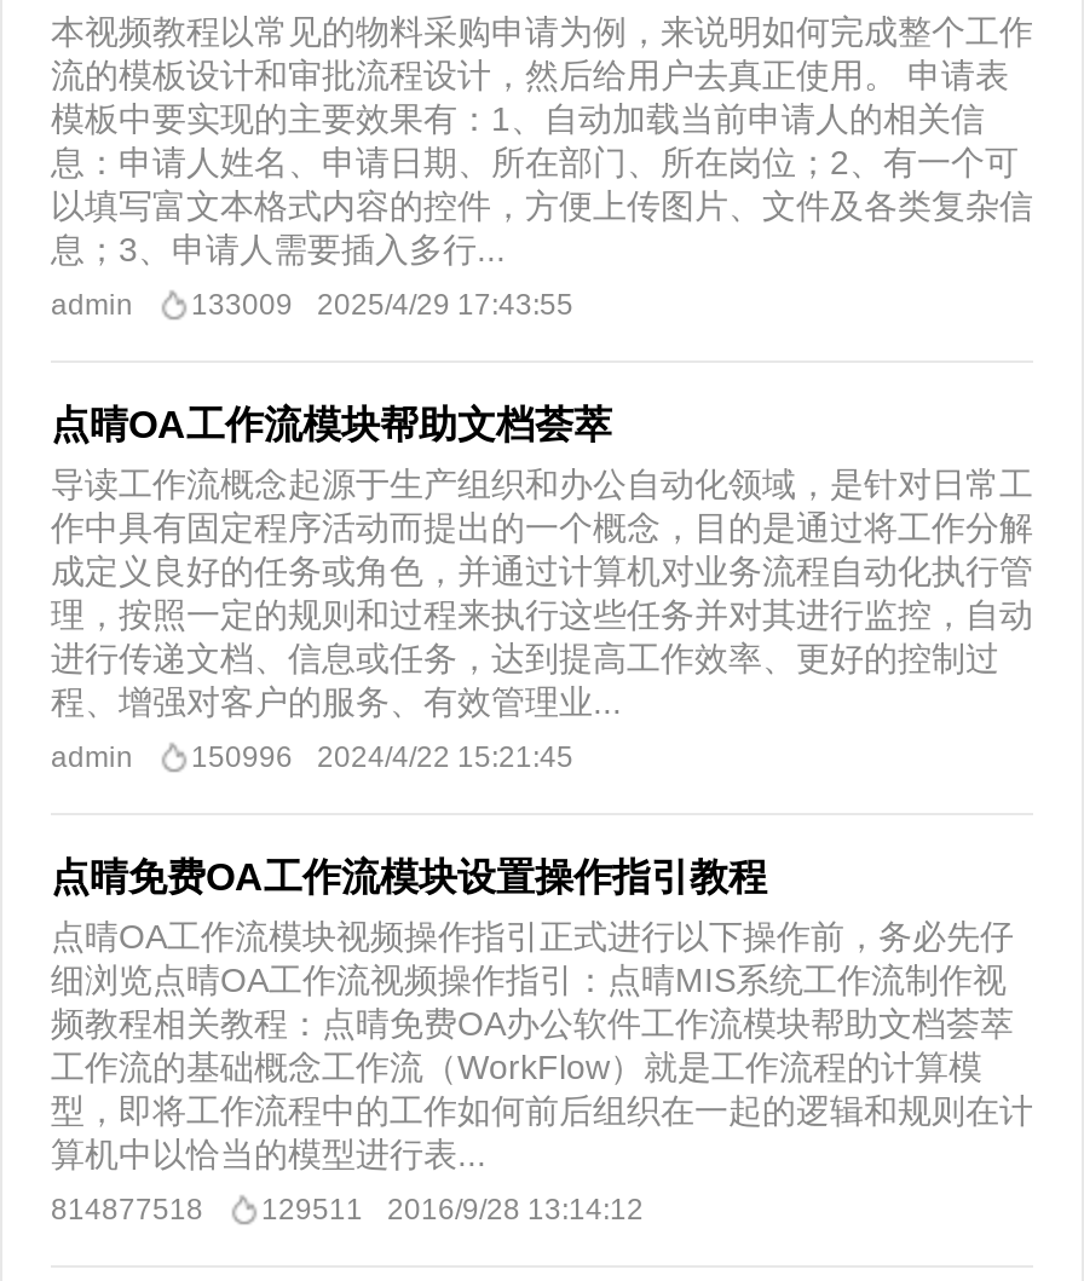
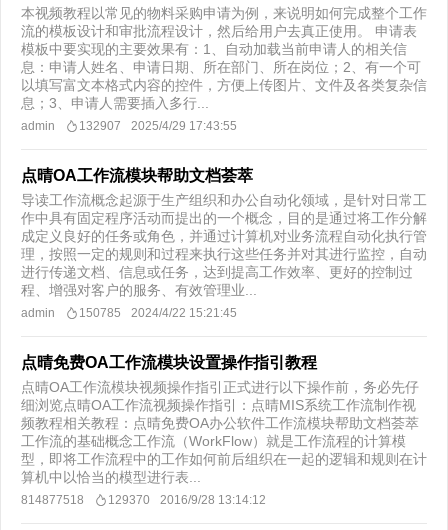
- admin 133009 2025/4/29 17:43:55
+ admin 132907 2025/4/29 17:43:55

- admin 150996 2024/4/22 15:21:45
+ admin 150785 2024/4/22 15:21:45

- 814877518 129511 2016/9/28 13:14:12
+ 814877518 129370 2016/9/28 13:14:12
